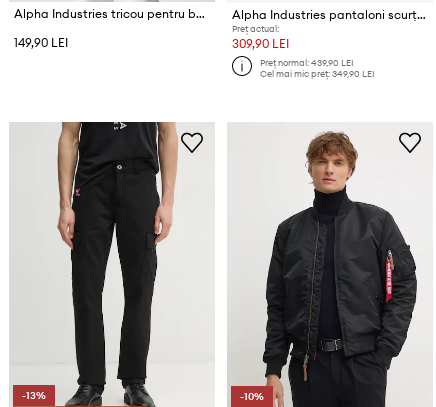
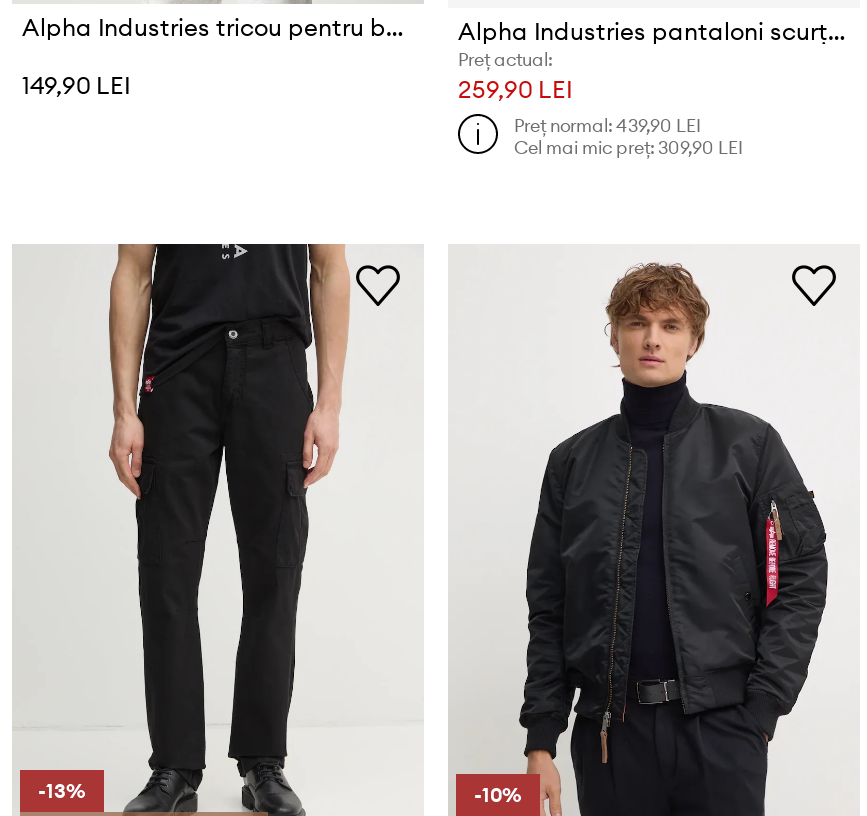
- 309,90 LEI
+ 259,90 LEI

- Cel mai mic preț: 349,90 LEI
+ Cel mai mic preț: 309,90 LEI
